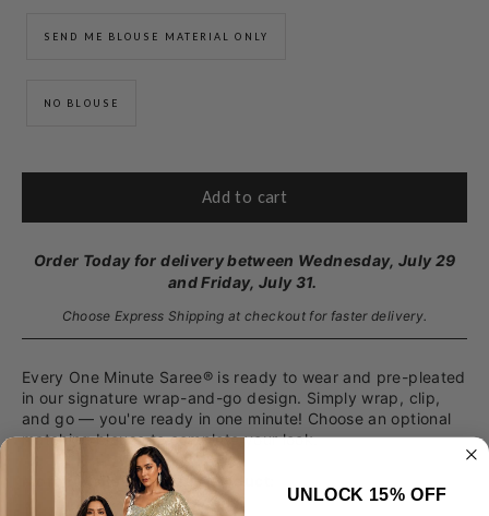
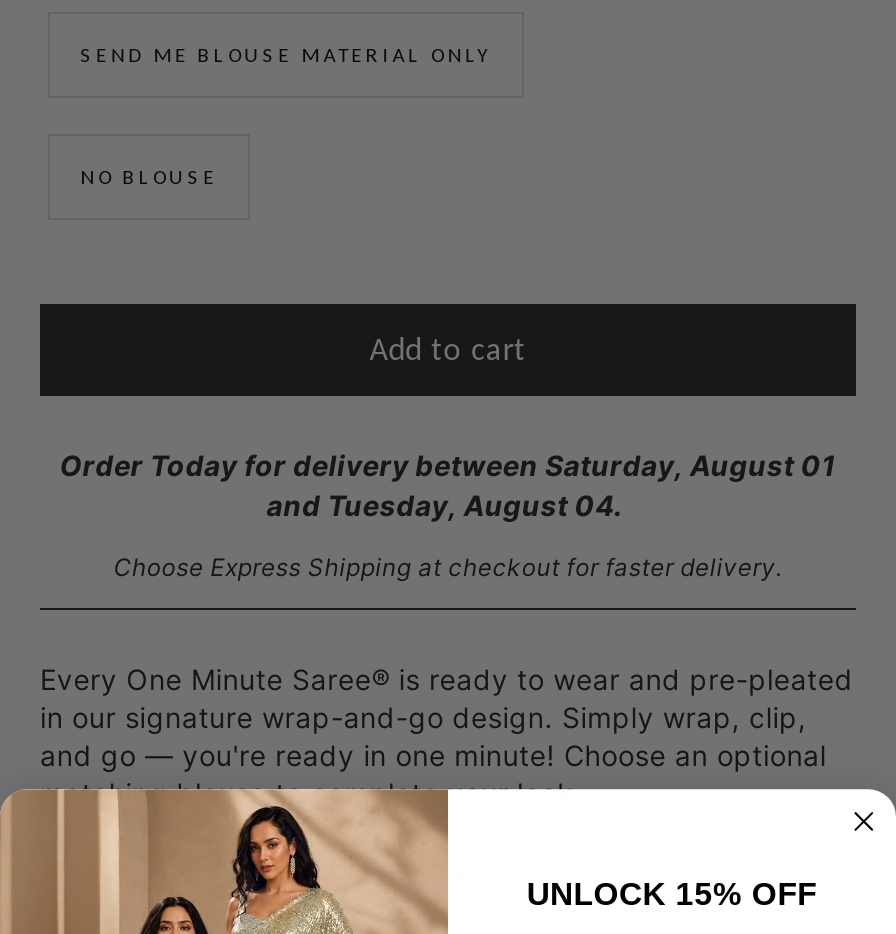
- Order Today for delivery between Wednesday, July 29
+ Order Today for delivery between Saturday, August 01

- and Friday, July 31.
+ and Tuesday, August 04.
